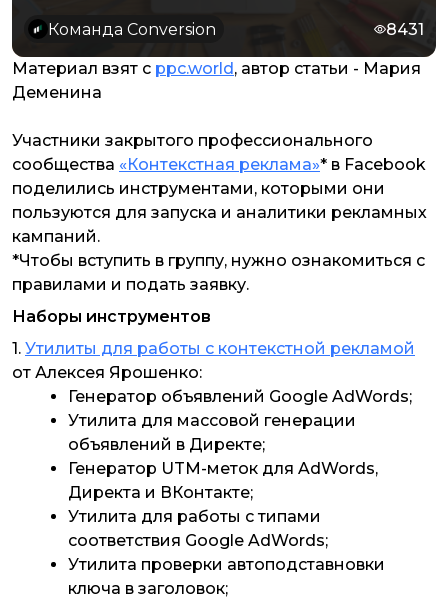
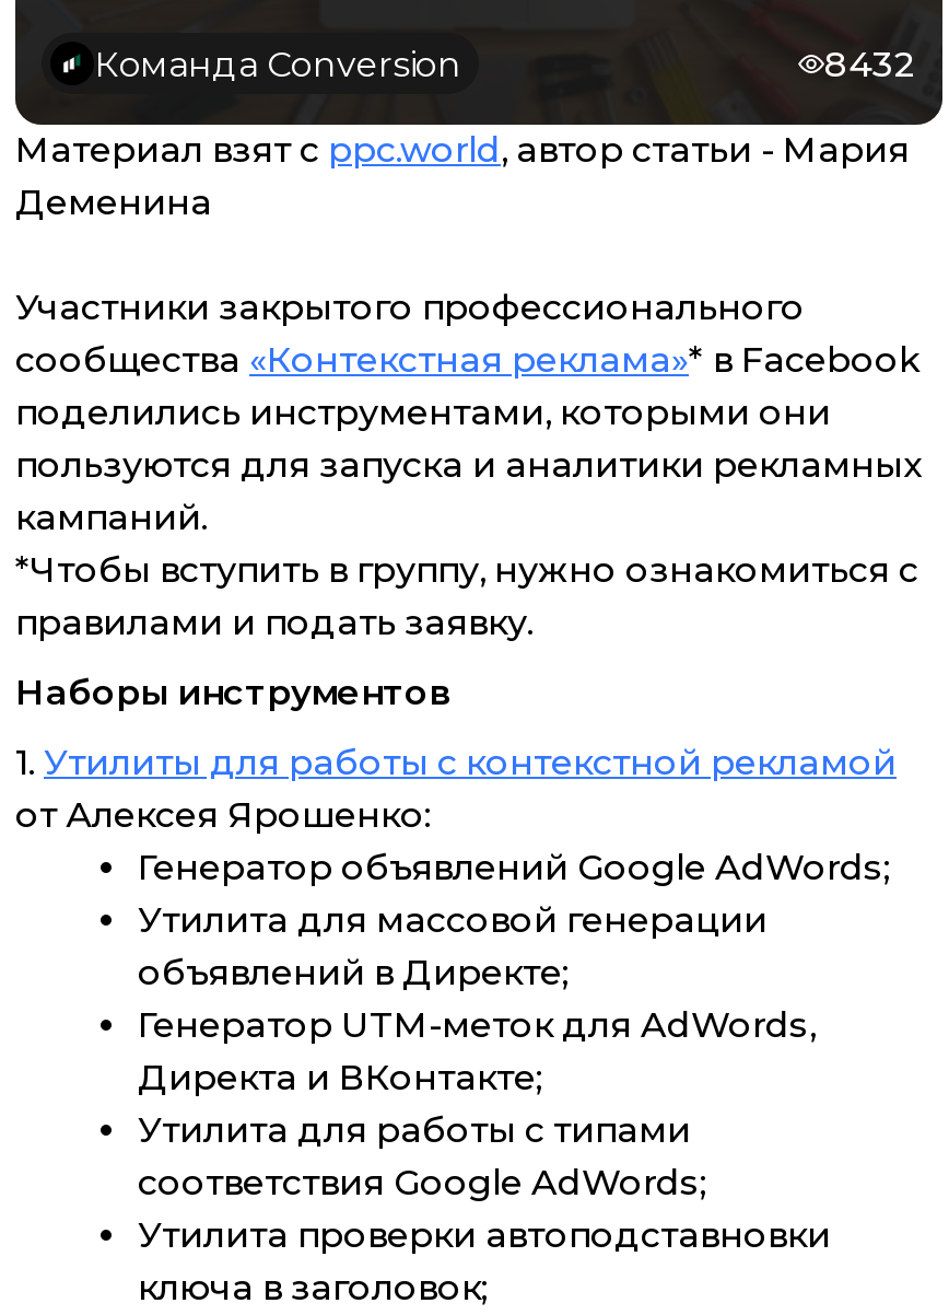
- 8431
+ 8432
